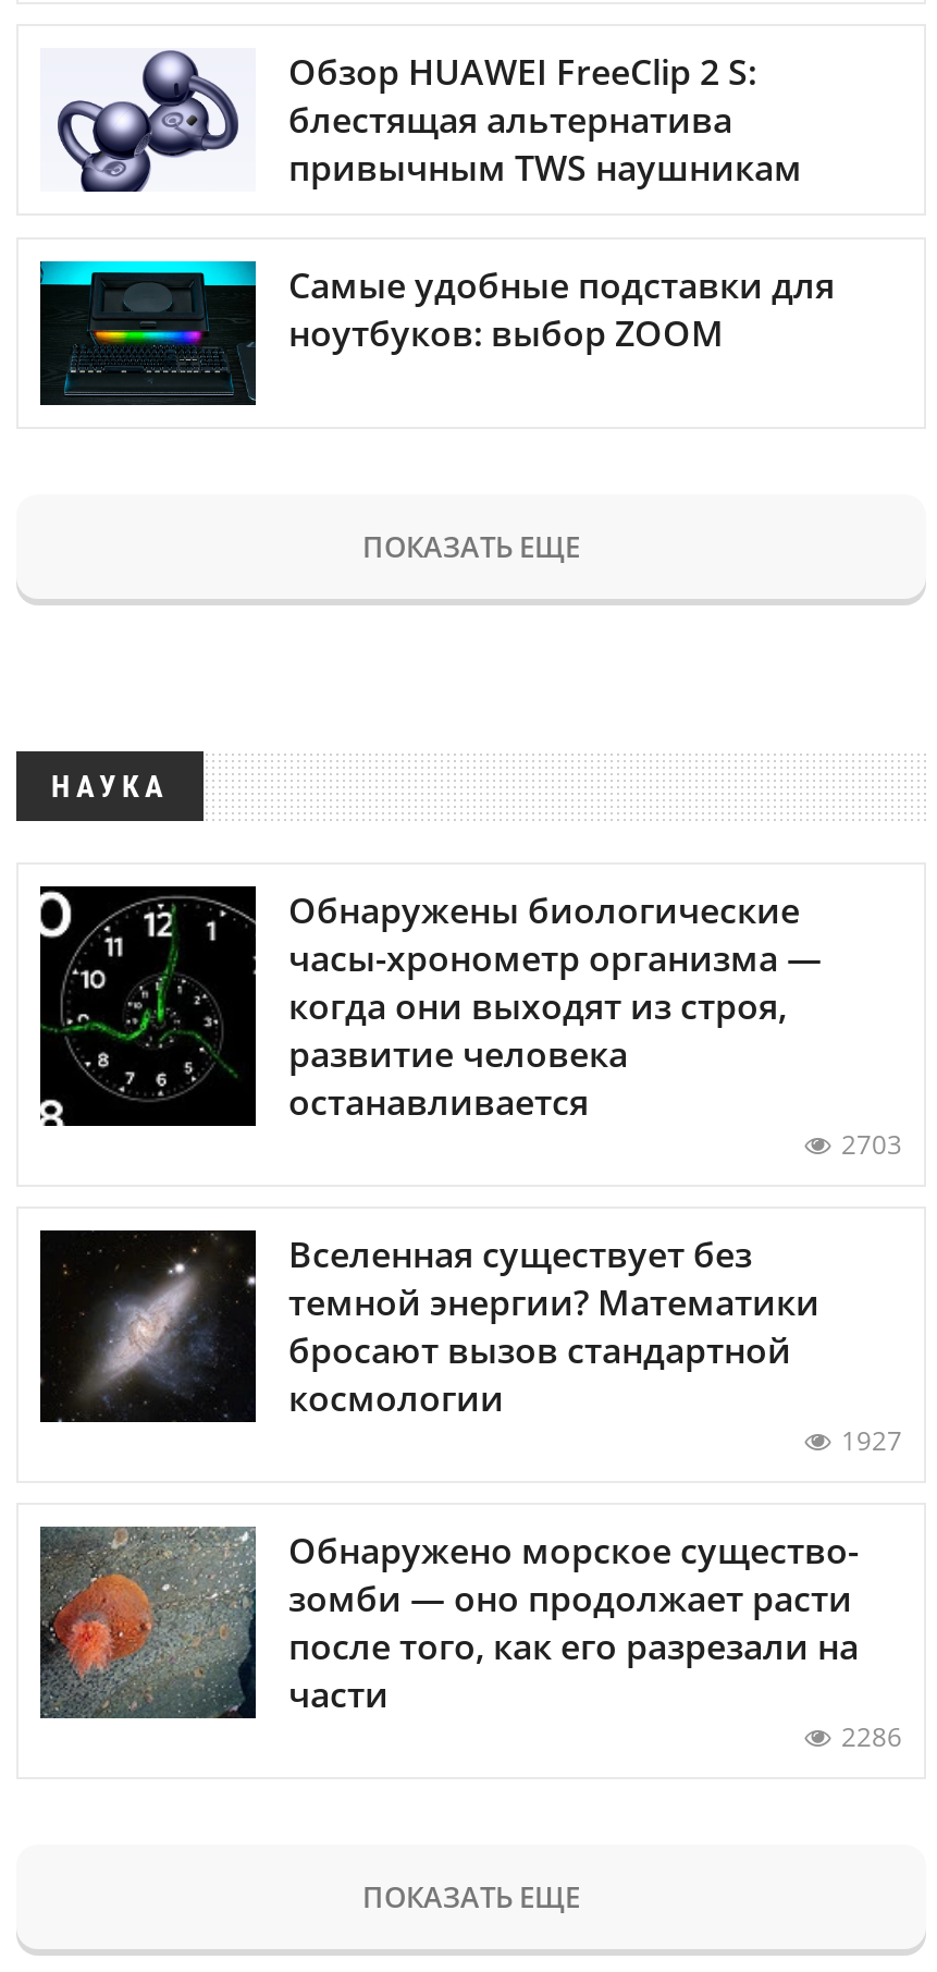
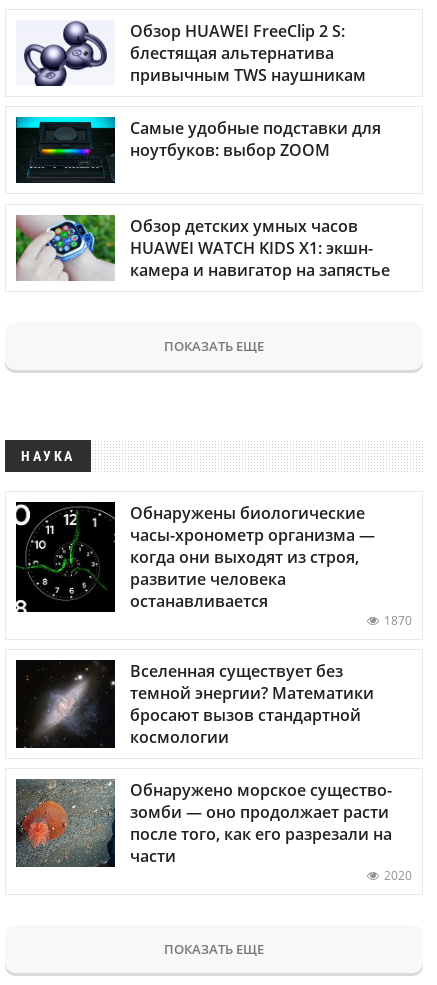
+ [image]
+ Обзор детских умных часов
+ HUAWEI WATCH KIDS X1: экшн-
+ камера и навигатор на запястье

moved down: [image] | ПОКАЗАТЬ ЕЩЕ | НАУКА | Обнаружены биологические | часы-хронометр организма — | когда они выходят из строя, | развитие человека | останавливается

- 2703
+ 1870

moved down: [image] | Вселенная существует без | темной энергии? Математики | бросают вызов стандартной | космологии

- 1927

- 2286
+ 2020
